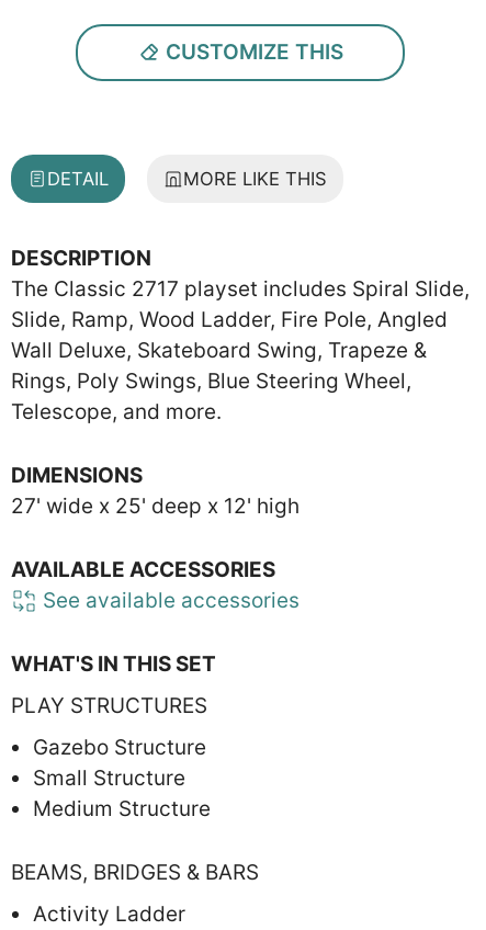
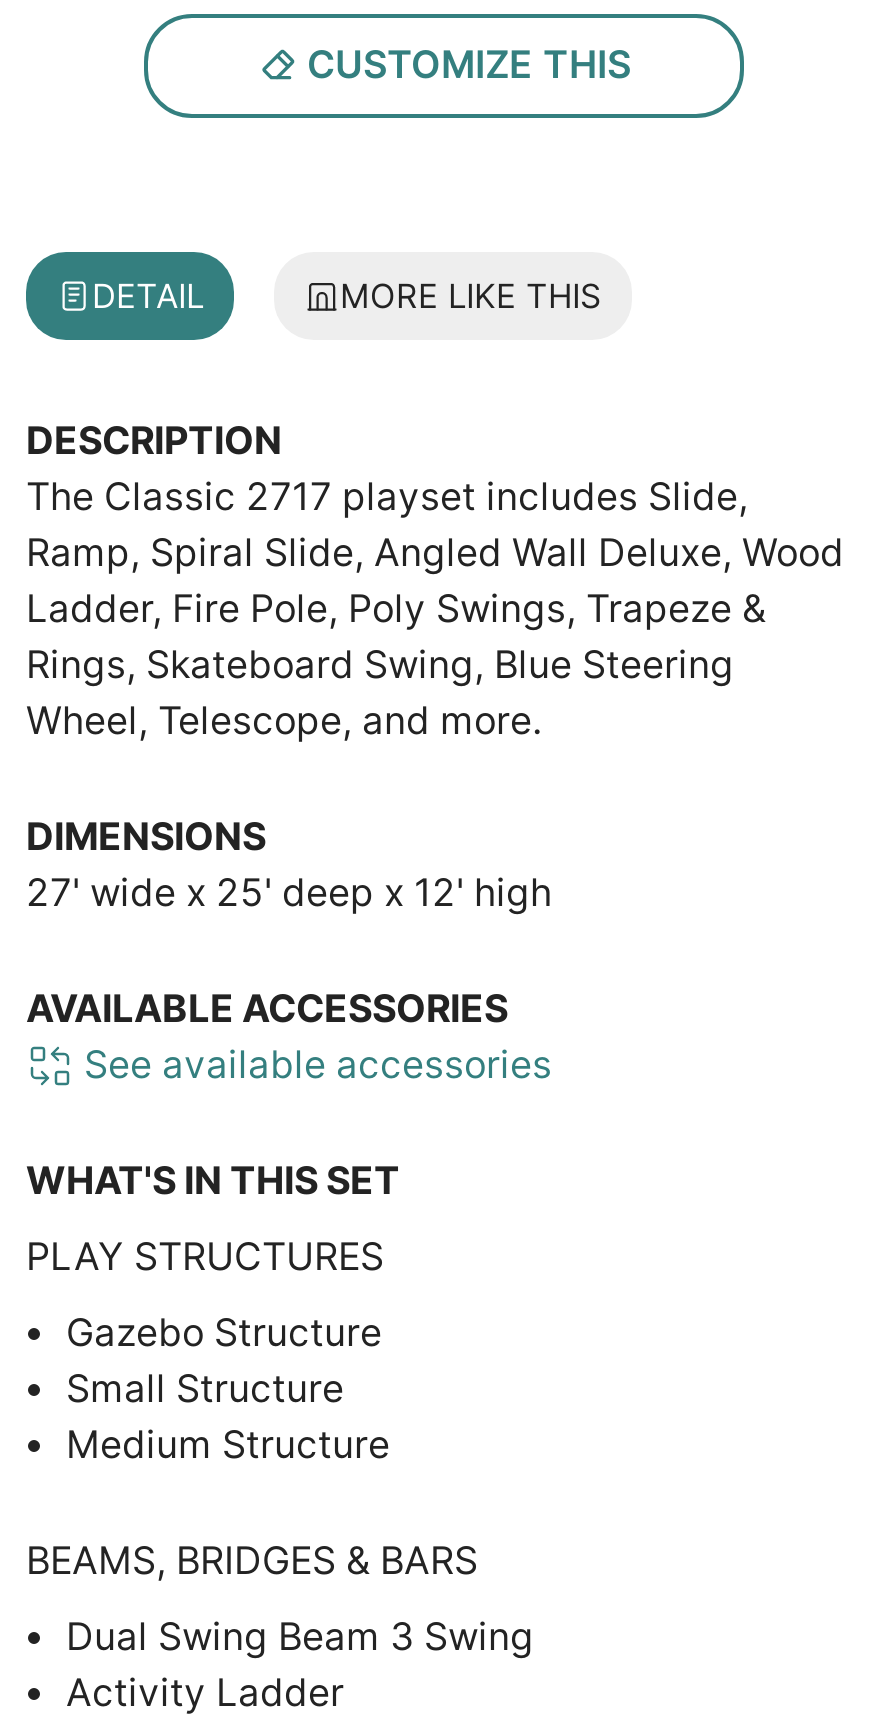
- The Classic 2717 playset includes Spiral Slide,
- Slide, Ramp, Wood Ladder, Fire Pole, Angled
- Wall Deluxe, Skateboard Swing, Trapeze &
- Rings, Poly Swings, Blue Steering Wheel,
- Telescope, and more.
+ The Classic 2717 playset includes Slide,
+ Ramp, Spiral Slide, Angled Wall Deluxe, Wood
+ Ladder, Fire Pole, Poly Swings, Trapeze &
+ Rings, Skateboard Swing, Blue Steering
+ Wheel, Telescope, and more.

+ Dual Swing Beam 3 Swing
